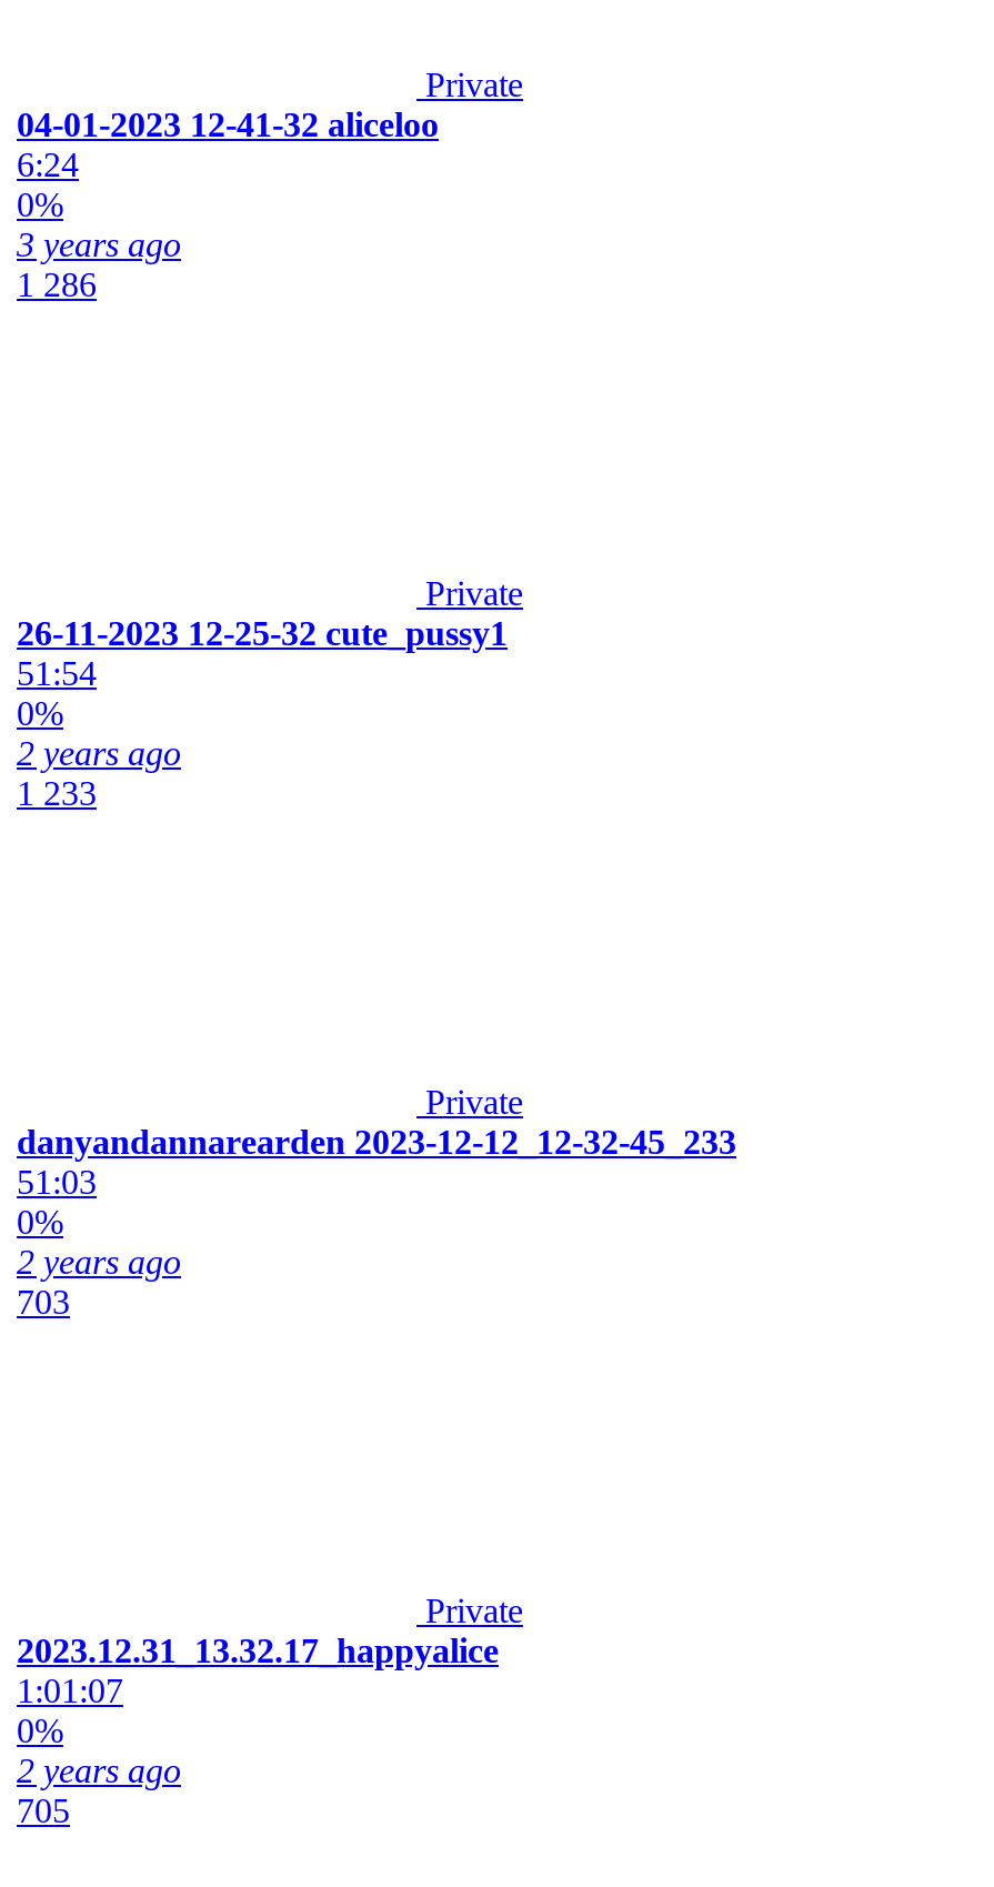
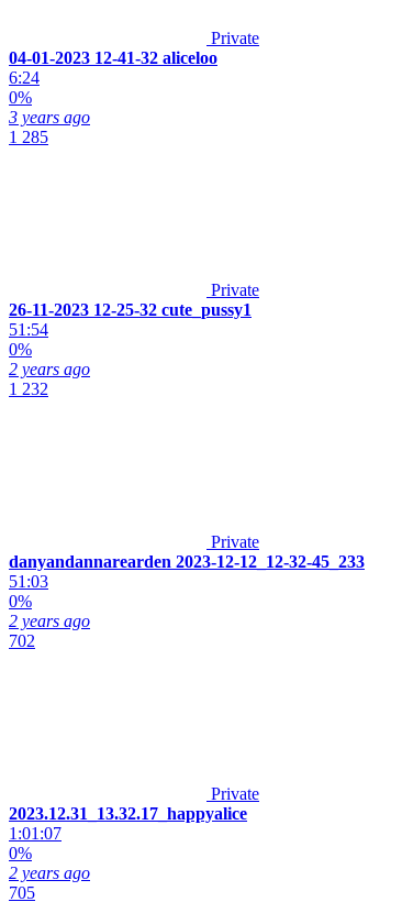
- 1 286
+ 1 285

- 1 233
+ 1 232

- 703
+ 702
